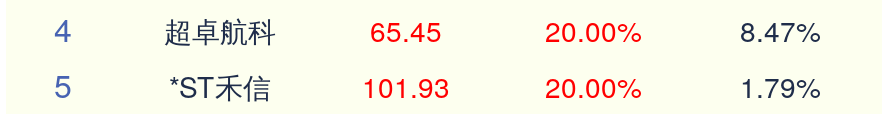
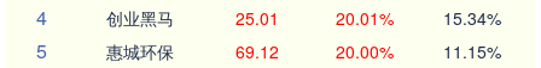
- 超卓航科
- 65.45
- 20.00%
- 8.47%
+ 创业黑马
+ 25.01
+ 20.01%
+ 15.34%

- *ST禾信
- 101.93
+ 惠城环保
+ 69.12

- 1.79%
+ 11.15%
